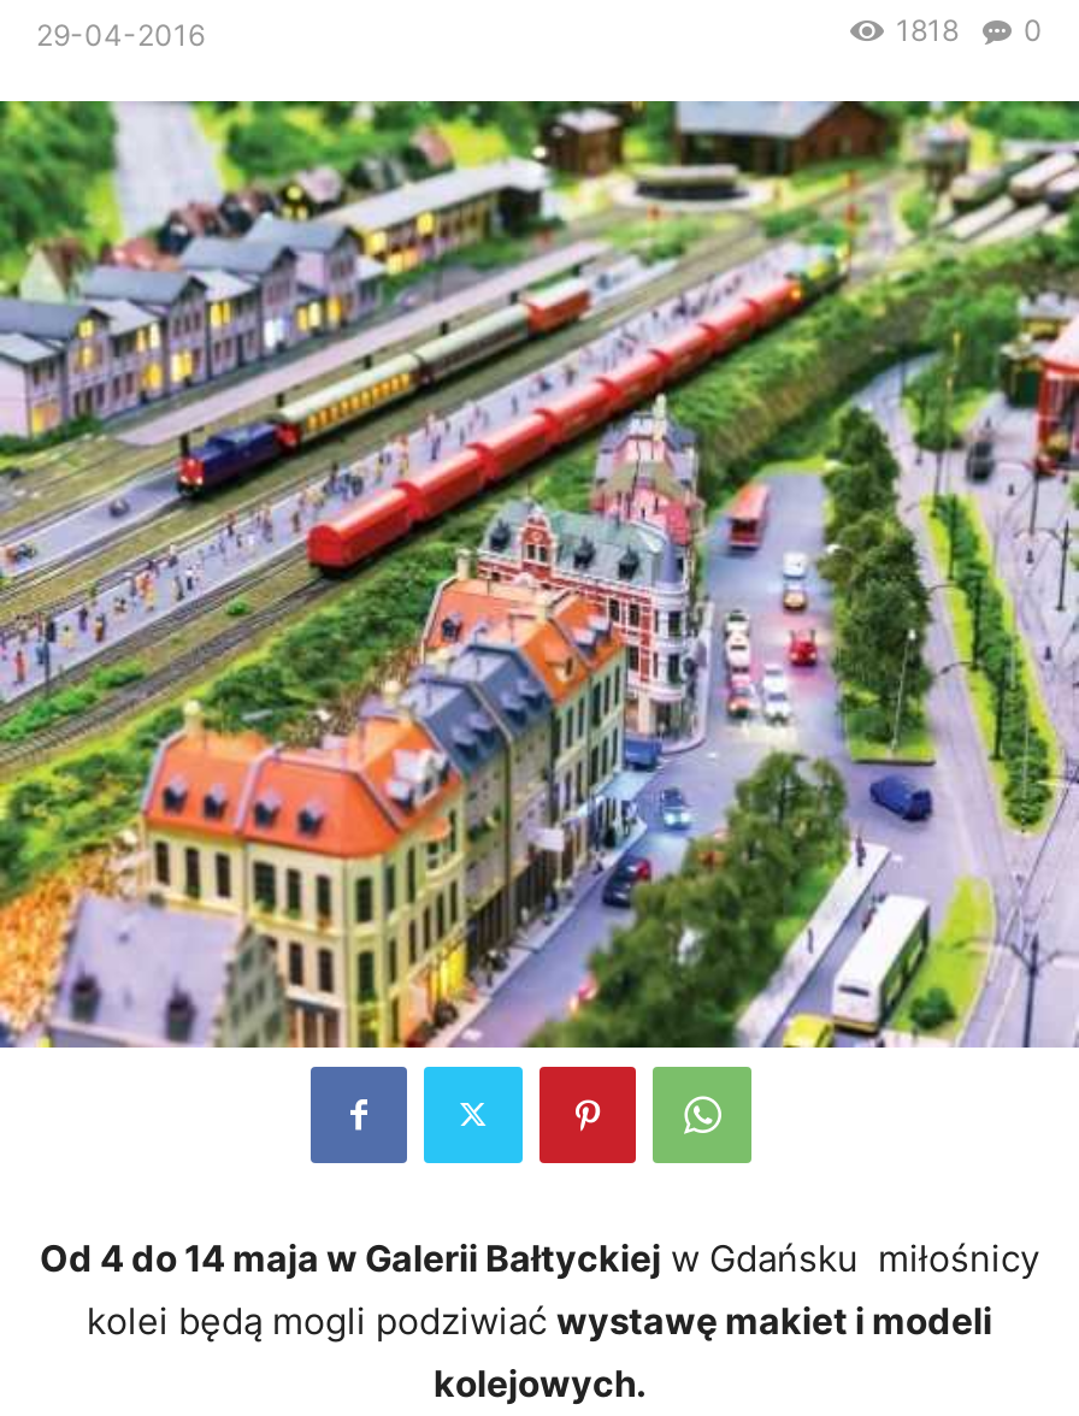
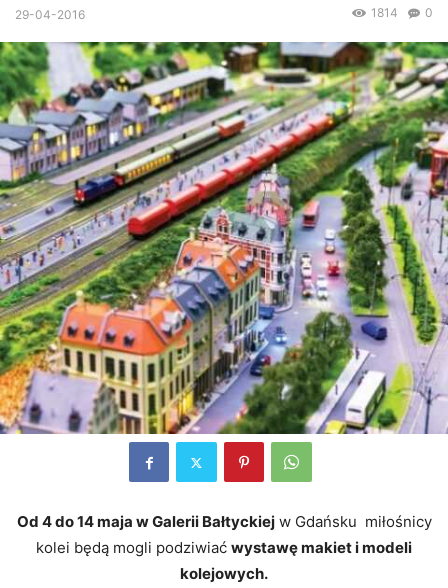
- 1818 0
+ 1814 0
